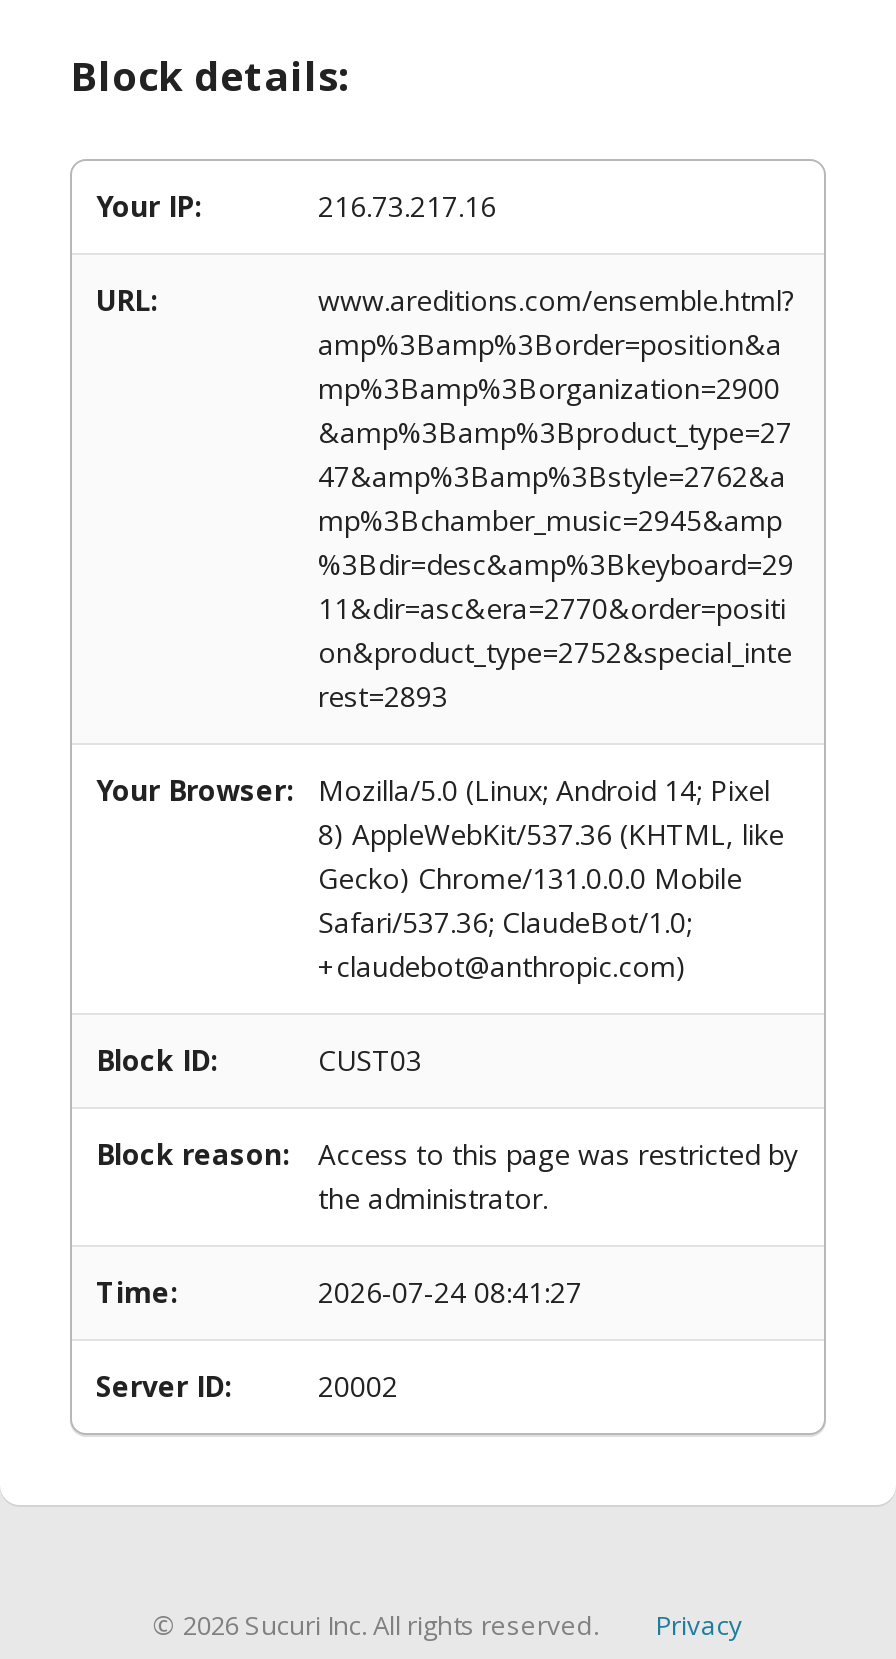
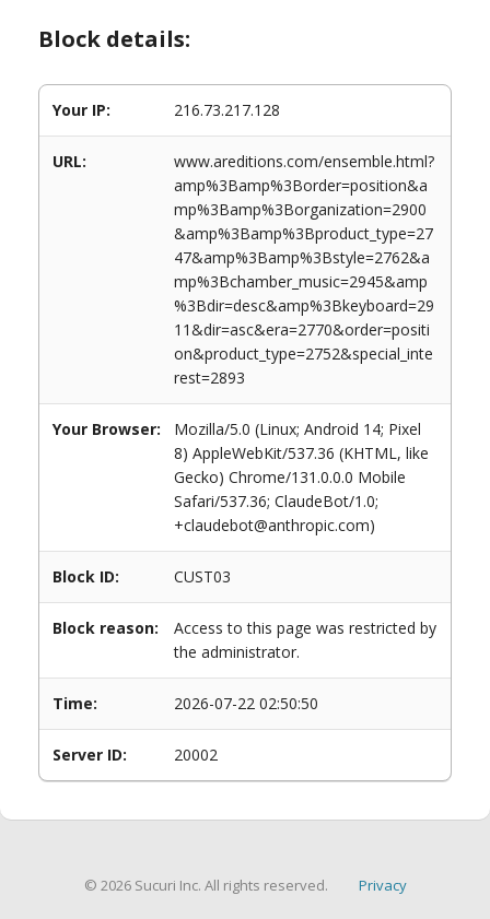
- 216.73.217.16
+ 216.73.217.128

- 2026-07-24 08:41:27
+ 2026-07-22 02:50:50
